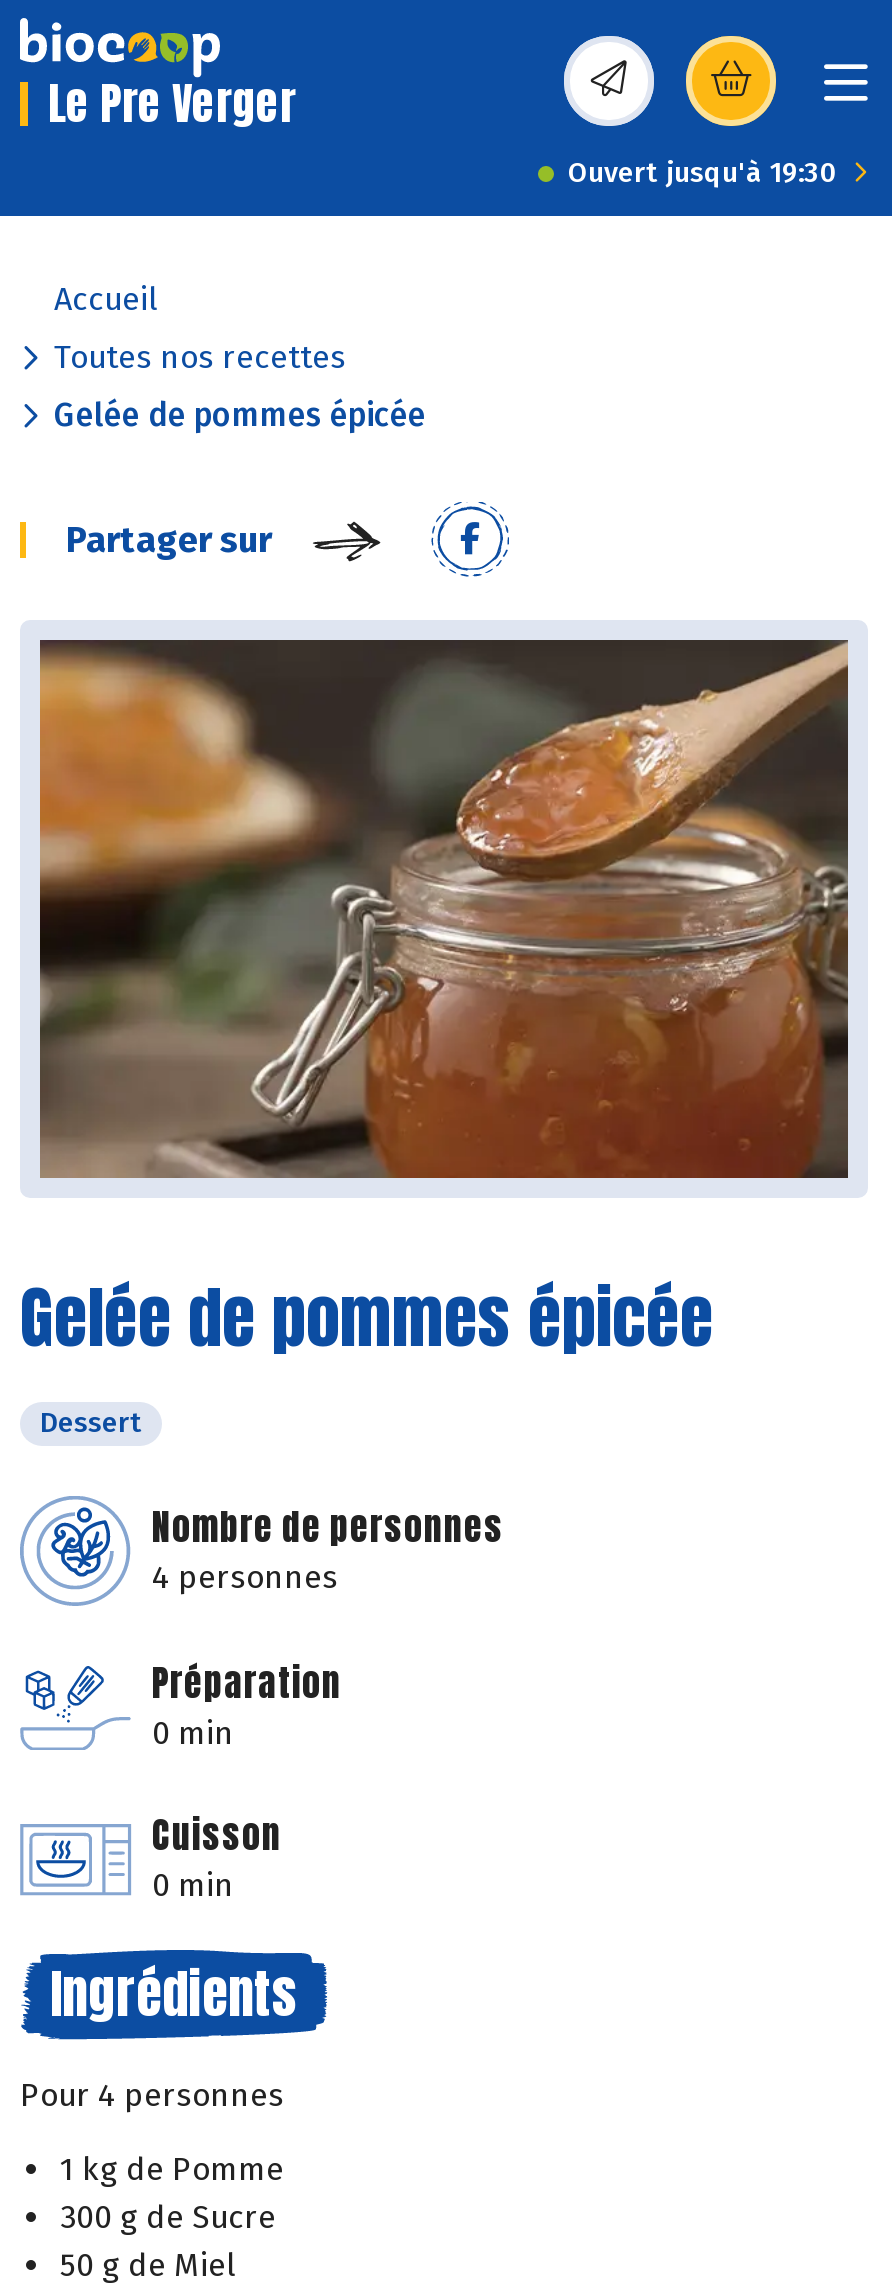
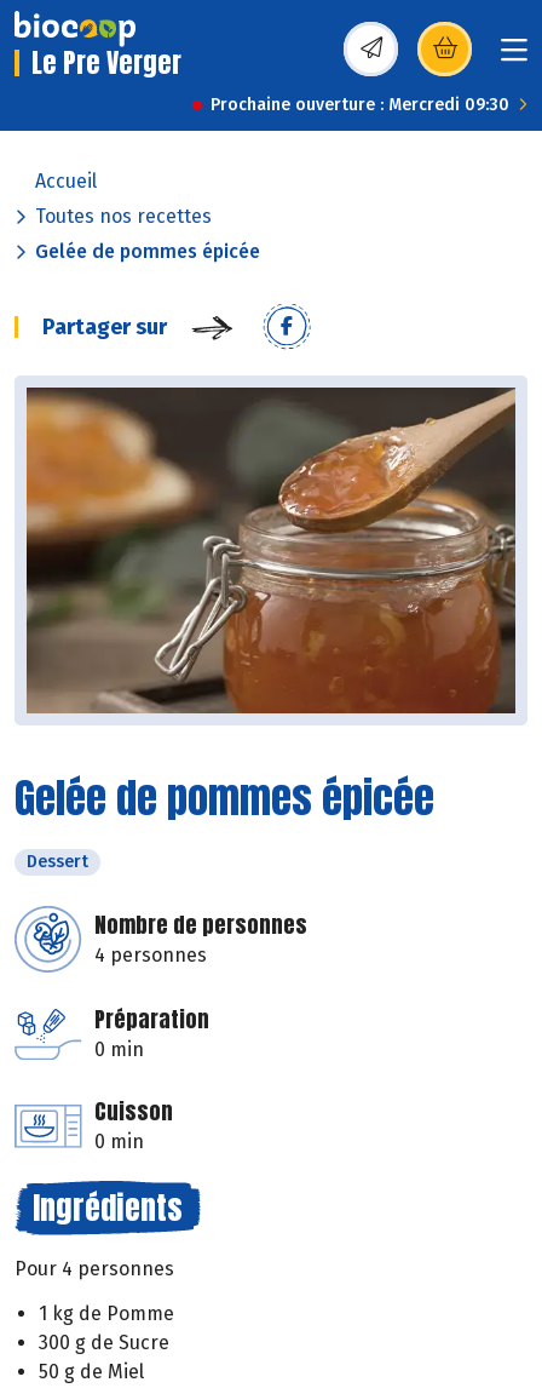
- Ouvert jusqu'à 19:30
+ Prochaine ouverture : Mercredi 09:30
